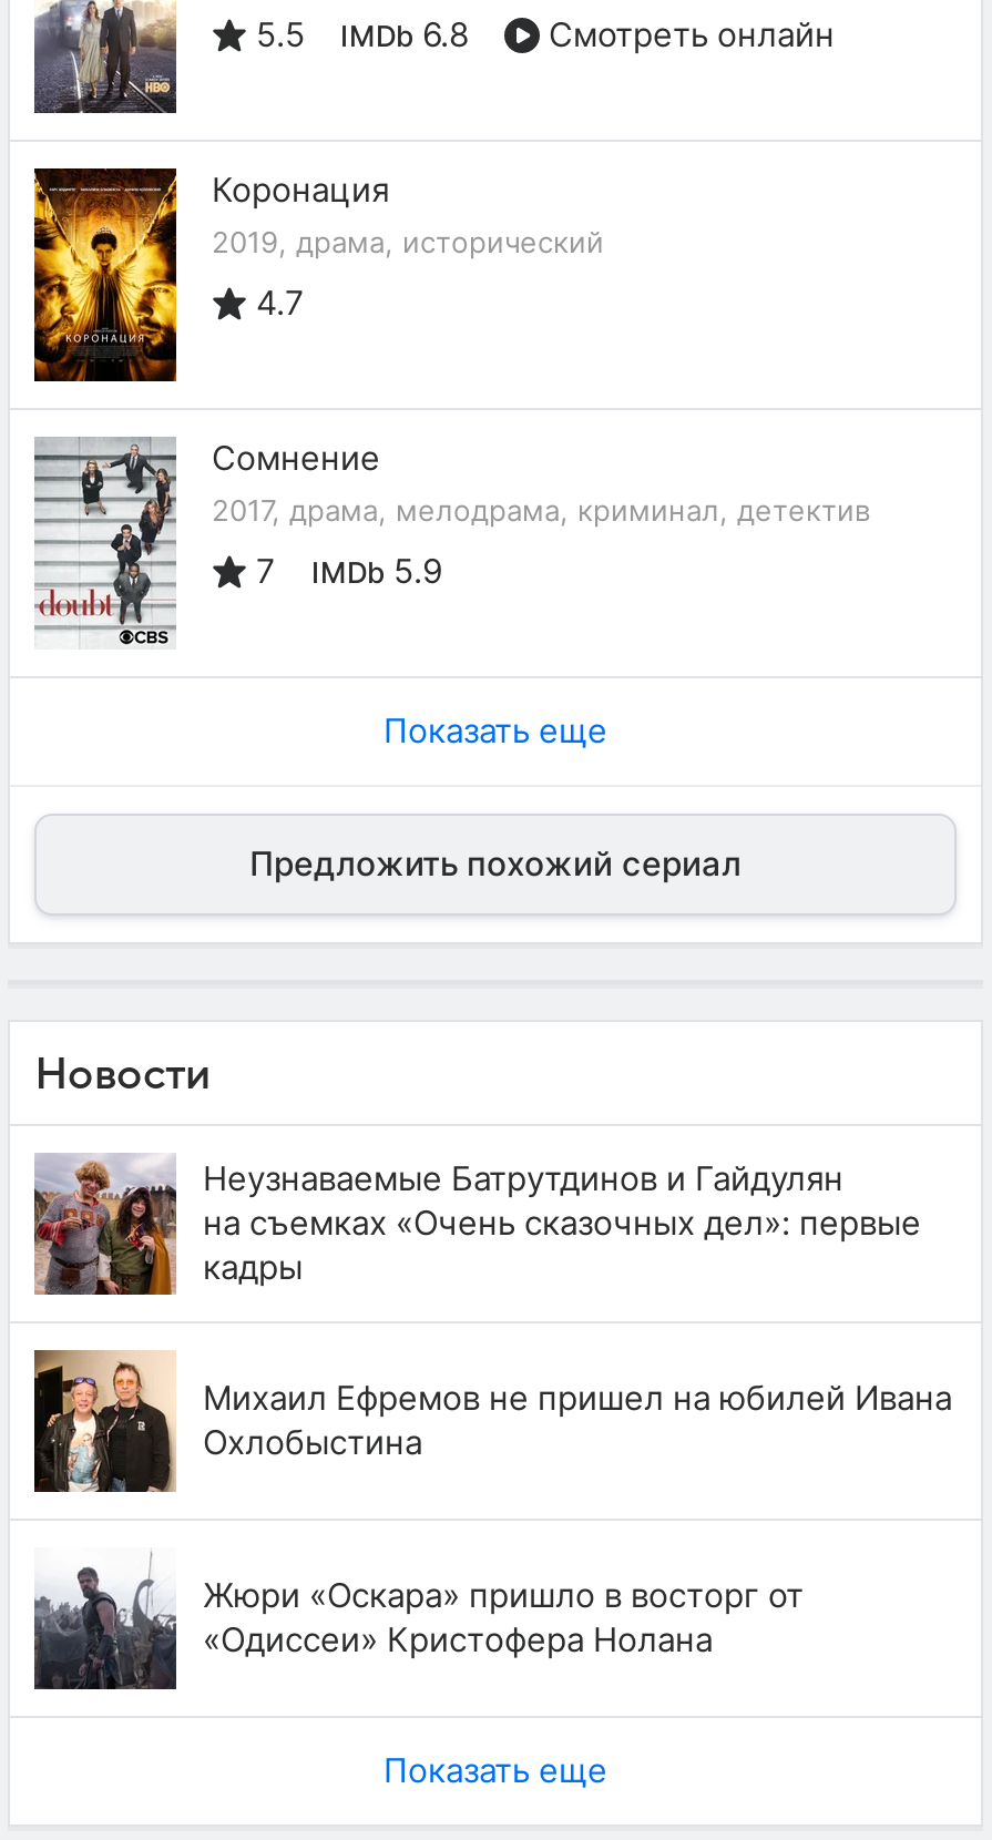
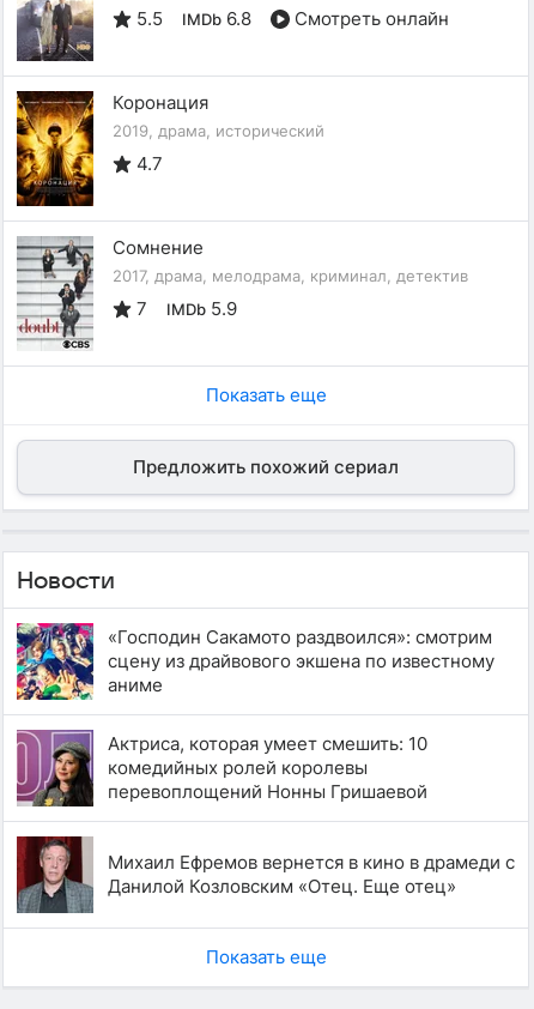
- [image]
- Неузнаваемые Батрутдинов и Гайдулян
- на съемках «Очень сказочных дел»: первые
- кадры
+ [image]
+ «Господин Сакамото раздвоился»: смотрим
+ сцену из драйвового экшена по известному
+ аниме

- [image]
- Михаил Ефремов не пришел на юбилей Ивана
- Охлобыстина
+ [image]
+ Актриса, которая умеет смешить: 10
+ комедийных ролей королевы
+ перевоплощений Нонны Гришаевой

- [image]
- Жюри «Оскара» пришло в восторг от
- «Одиссеи» Кристофера Нолана
+ [image]
+ Михаил Ефремов вернется в кино в драмеди с
+ Данилой Козловским «Отец. Еще отец»
